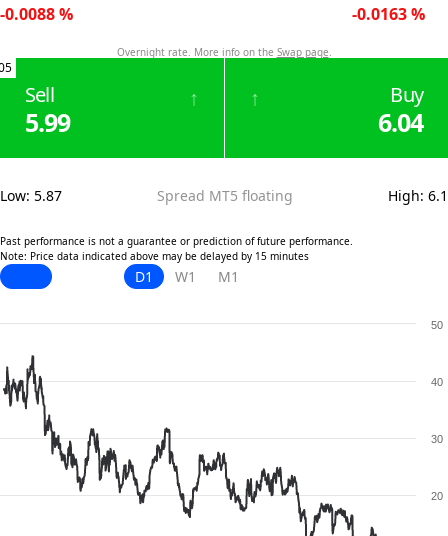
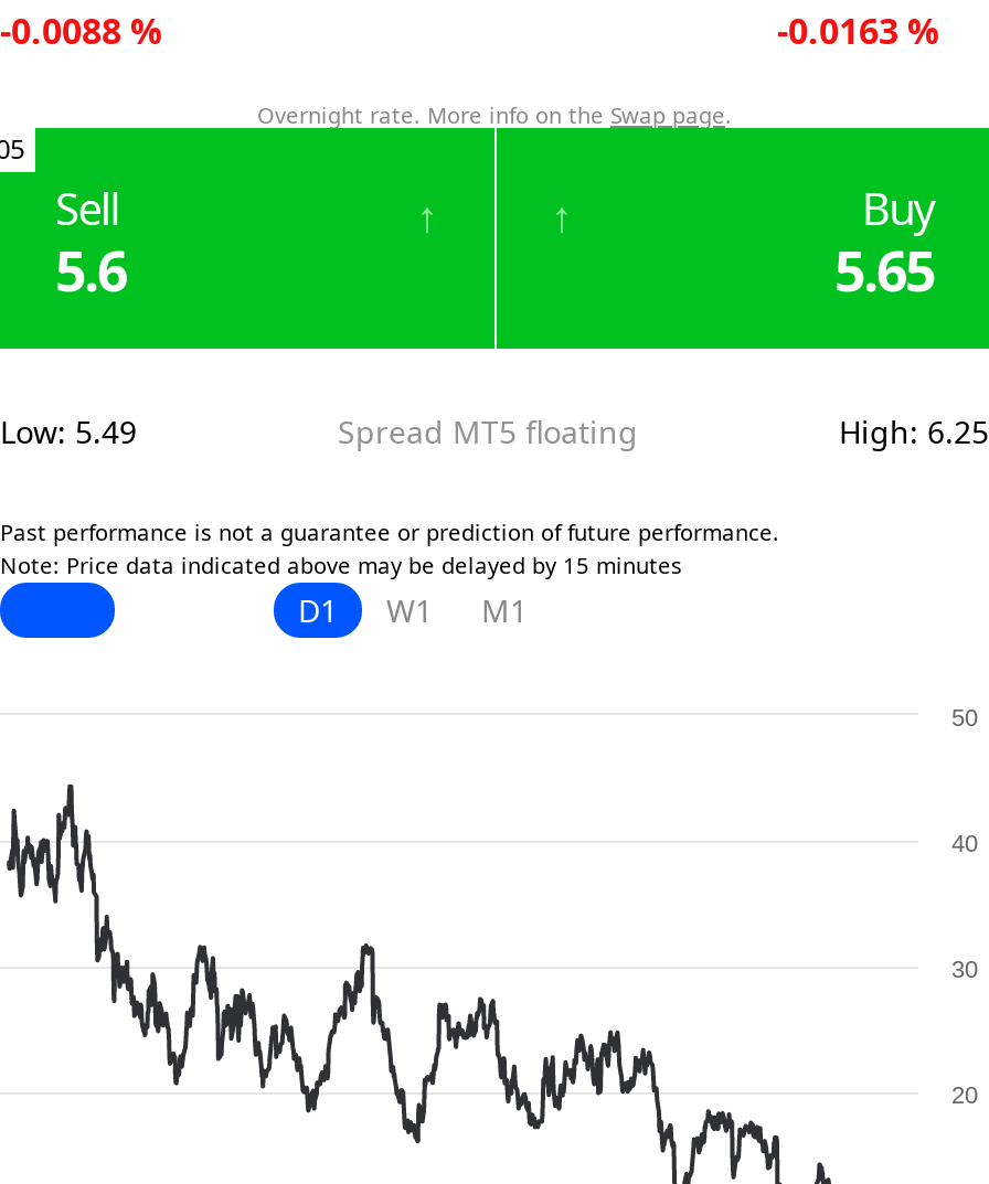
- 5.99
+ 5.6

- 6.04
+ 5.65

- Low: 5.87
+ Low: 5.49

- High: 6.1
+ High: 6.25
